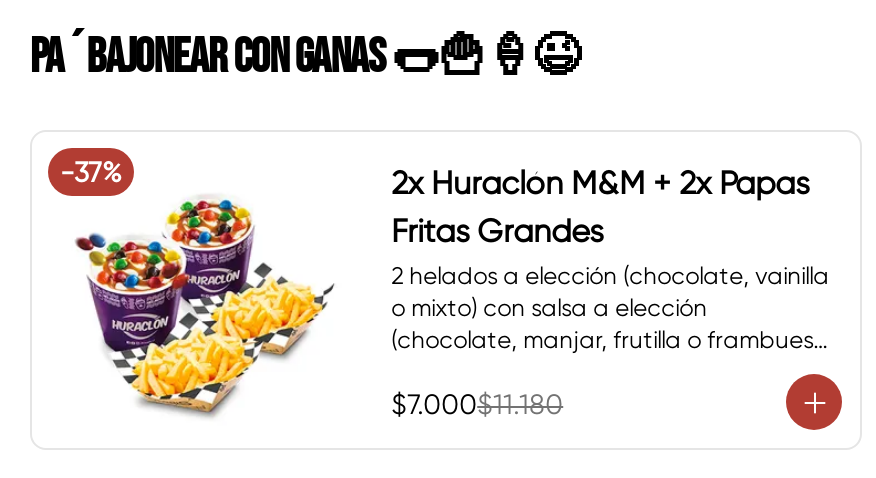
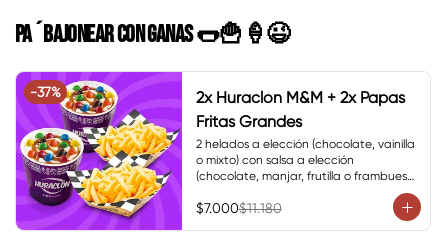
- [image]
+ [image]
